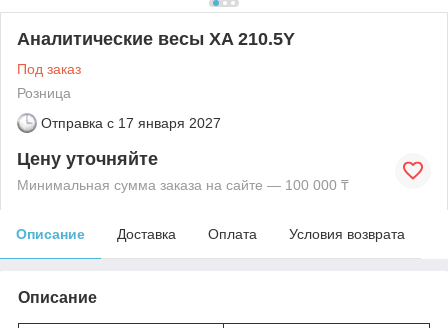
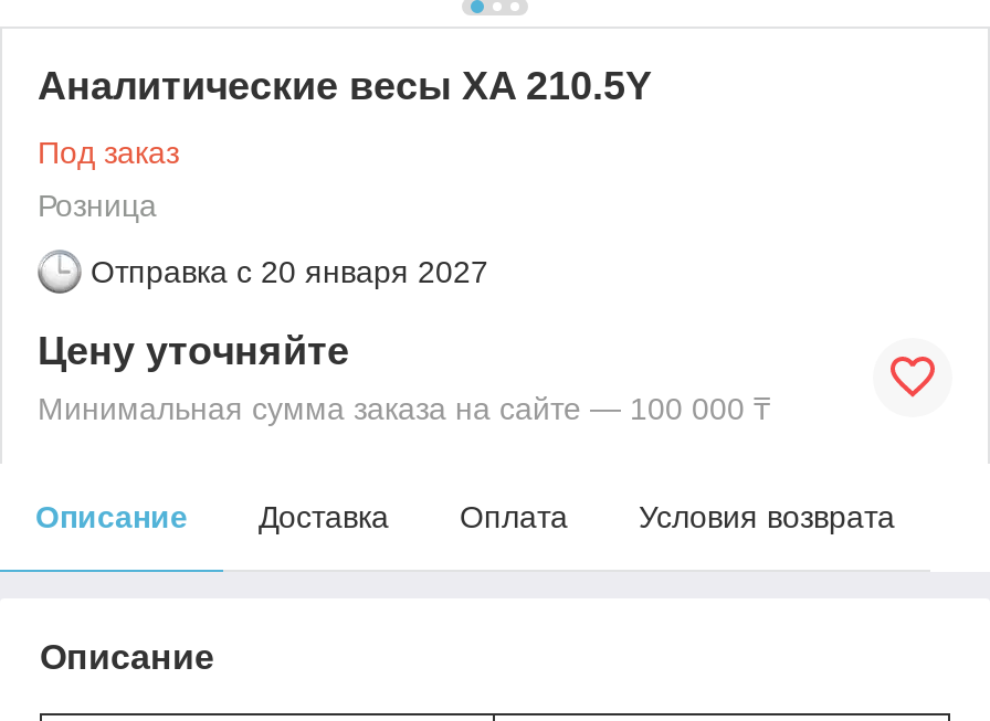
- Отправка с 17 января 2027
+ Отправка с 20 января 2027
